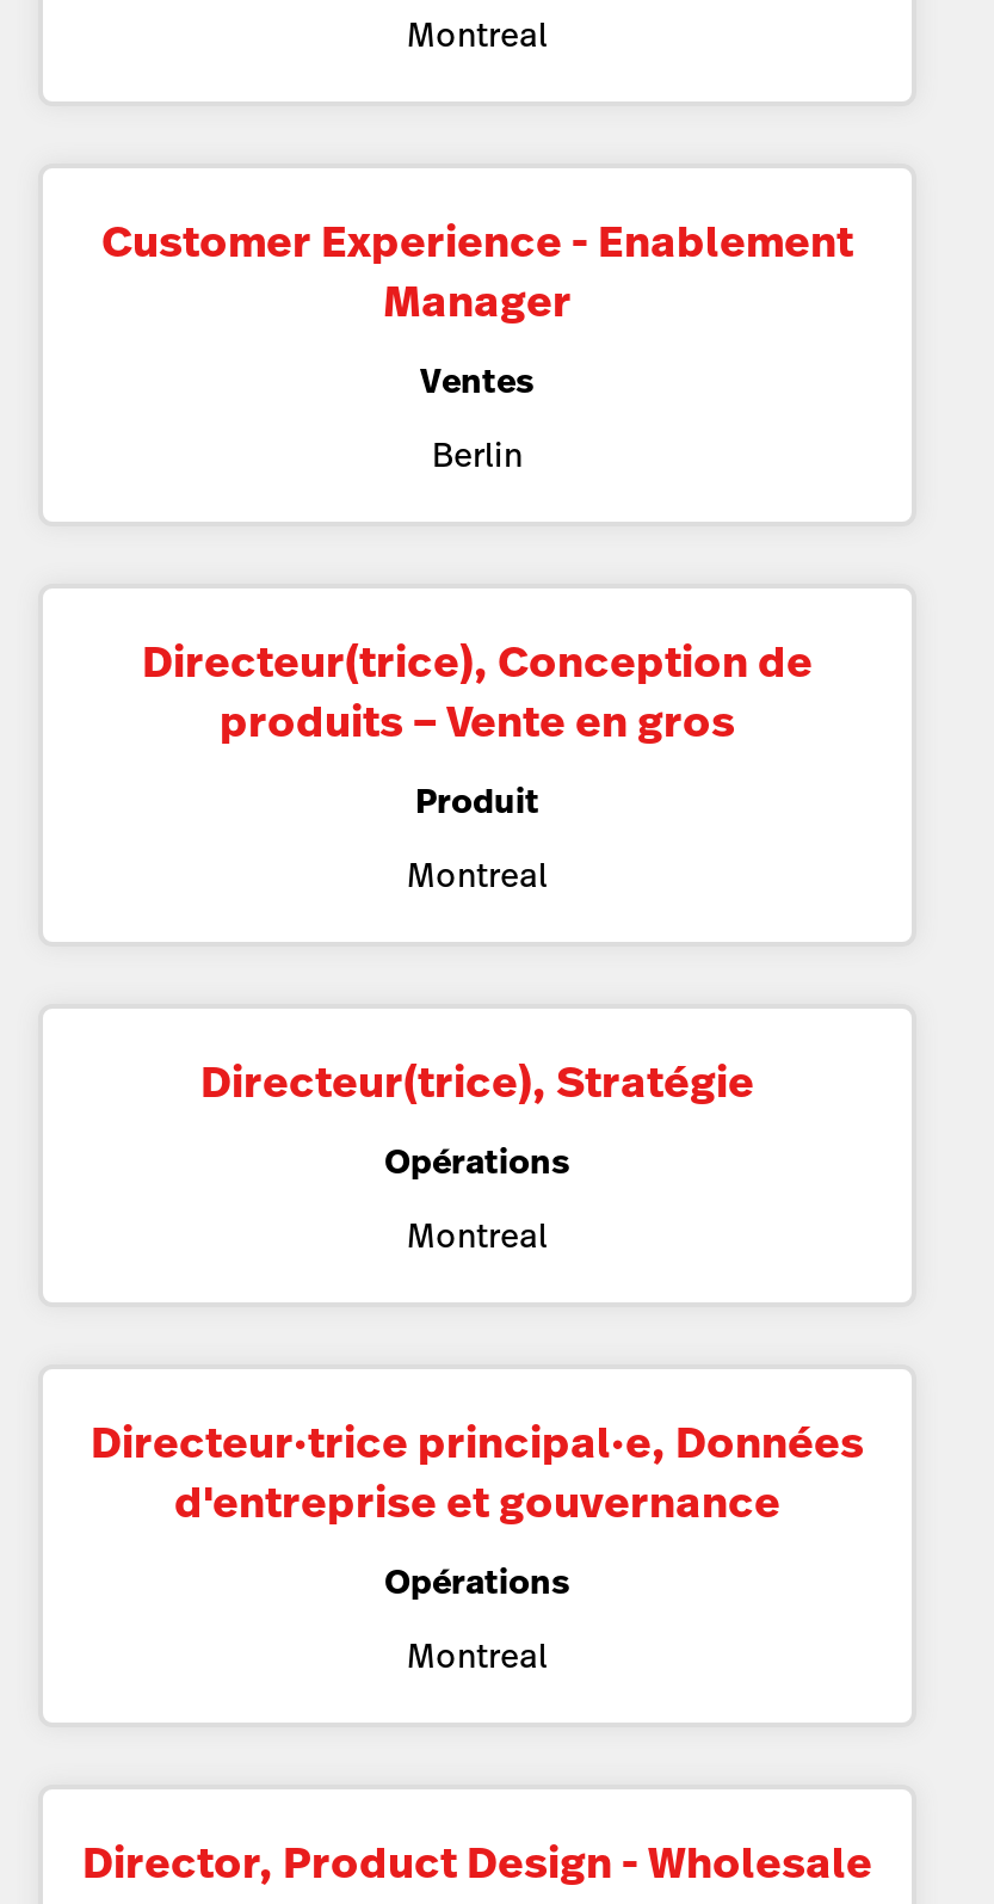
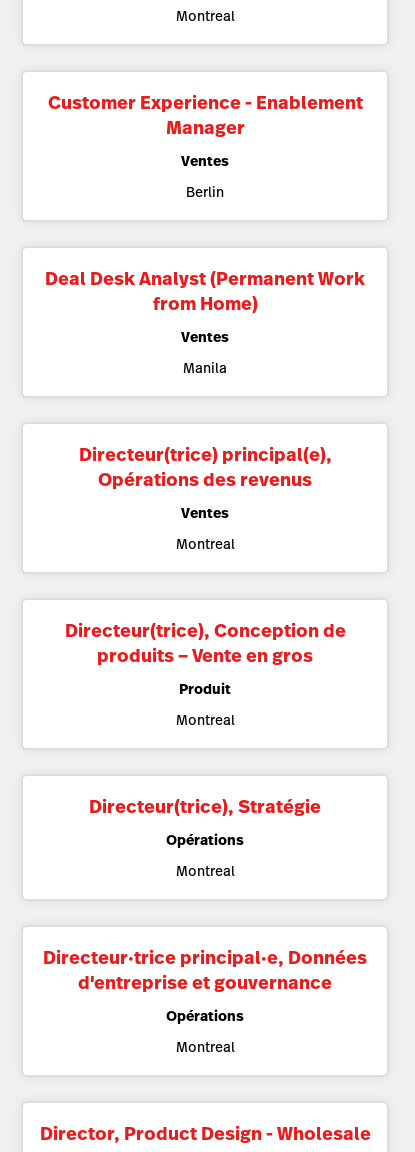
+ Deal Desk Analyst (Permanent Work
+ from Home)
+ Ventes
+ Manila

+ Directeur(trice) principal(e),
+ Opérations des revenus
+ Ventes
+ Montreal
